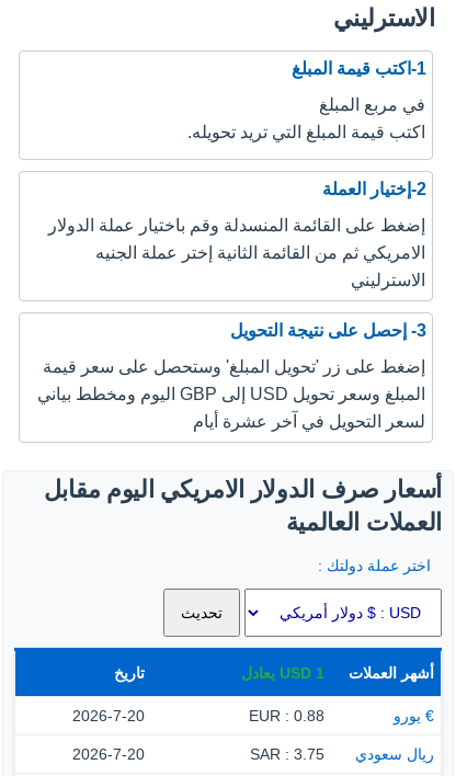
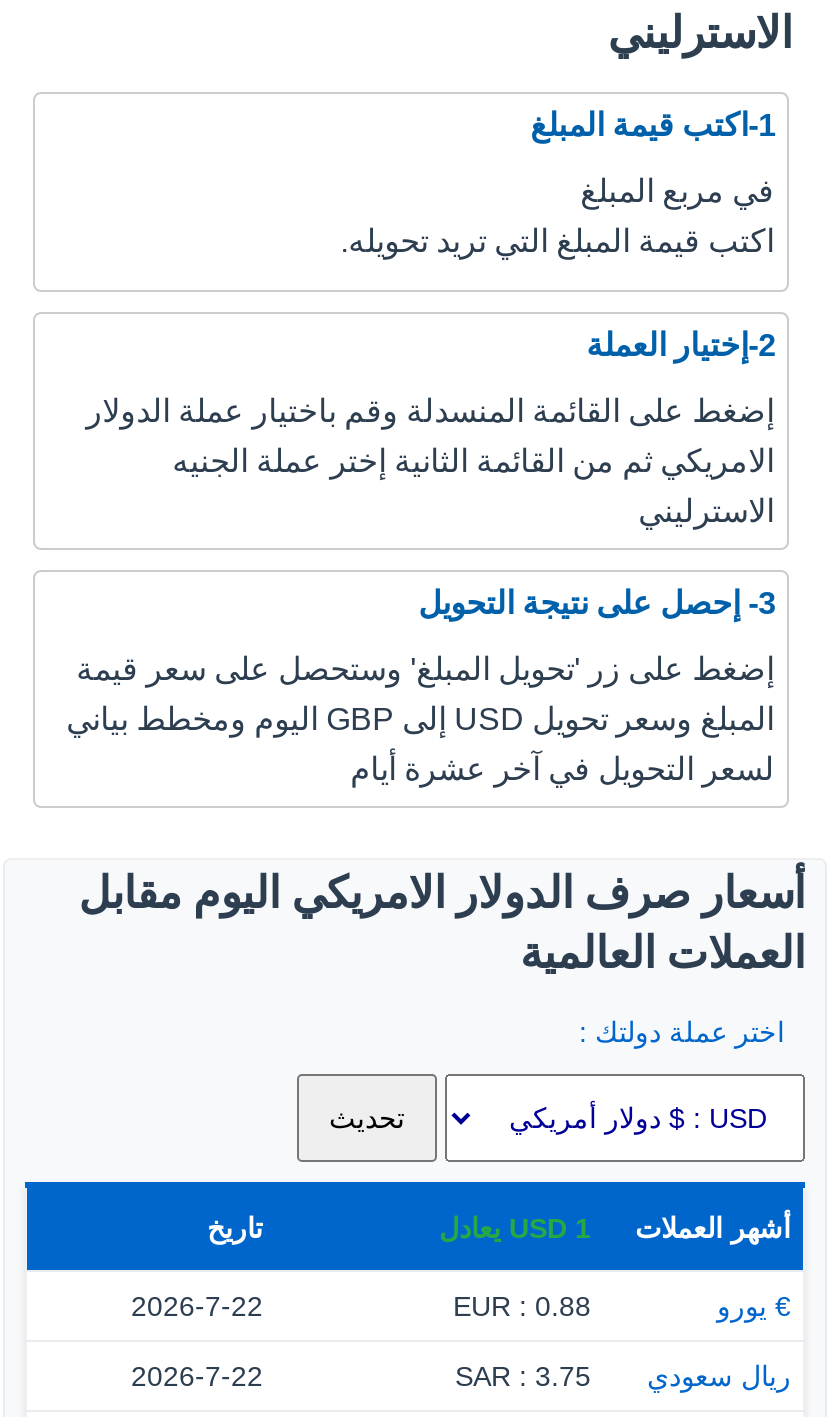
- 2026-7-20
+ 2026-7-22

- 2026-7-20
+ 2026-7-22
